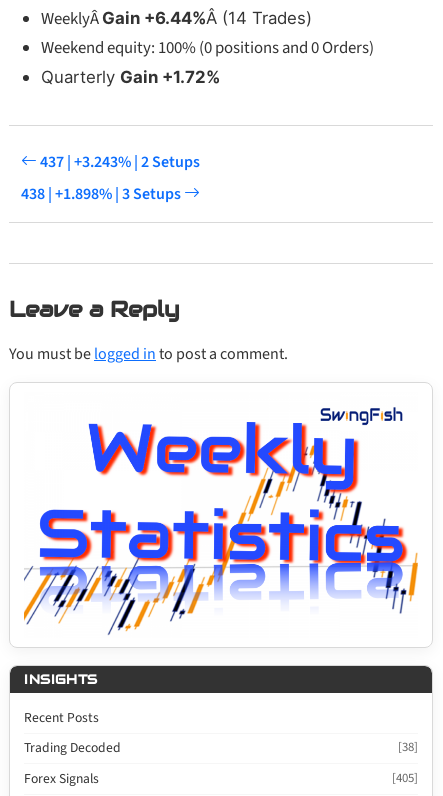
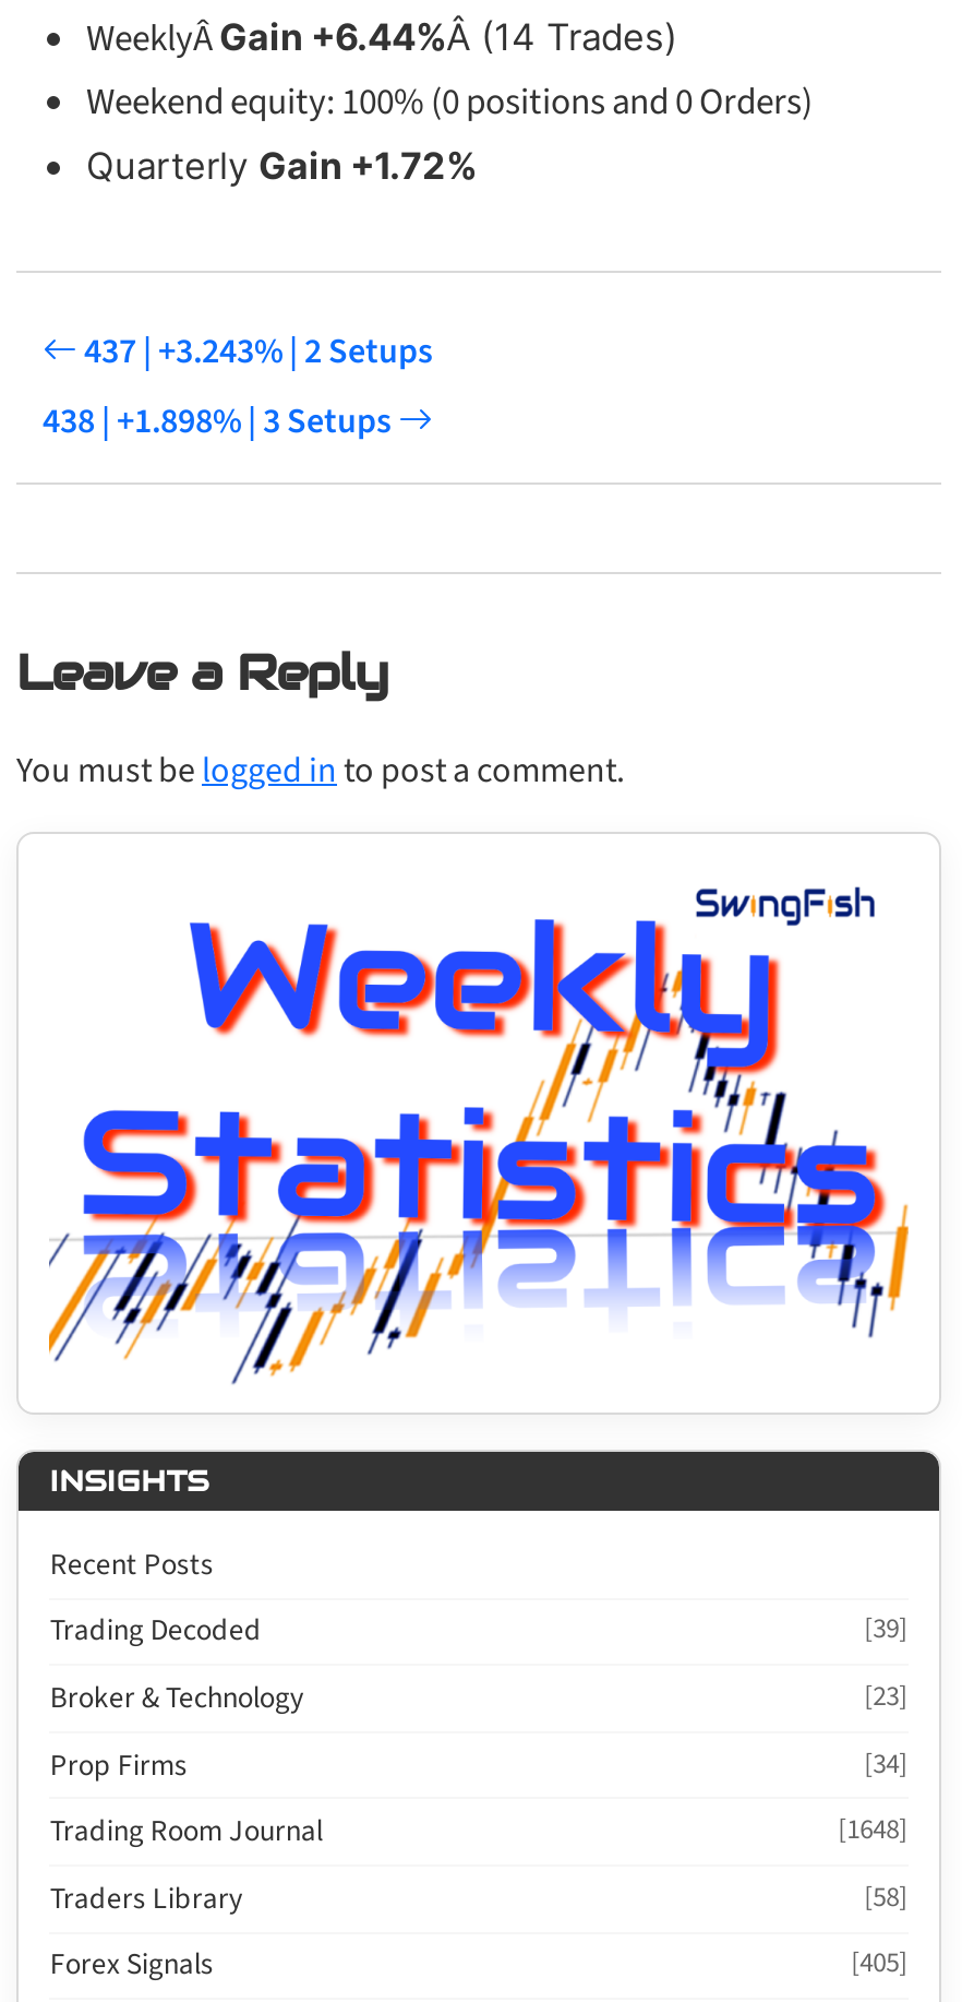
- [38]
+ [39]
+ Broker & Technology
+ [23]
+ Prop Firms
+ [34]
+ Trading Room Journal
+ [1648]
+ Traders Library
+ [58]
